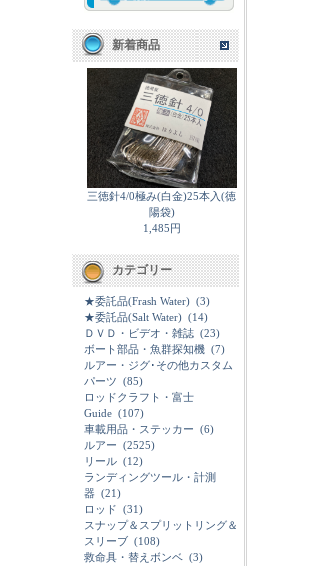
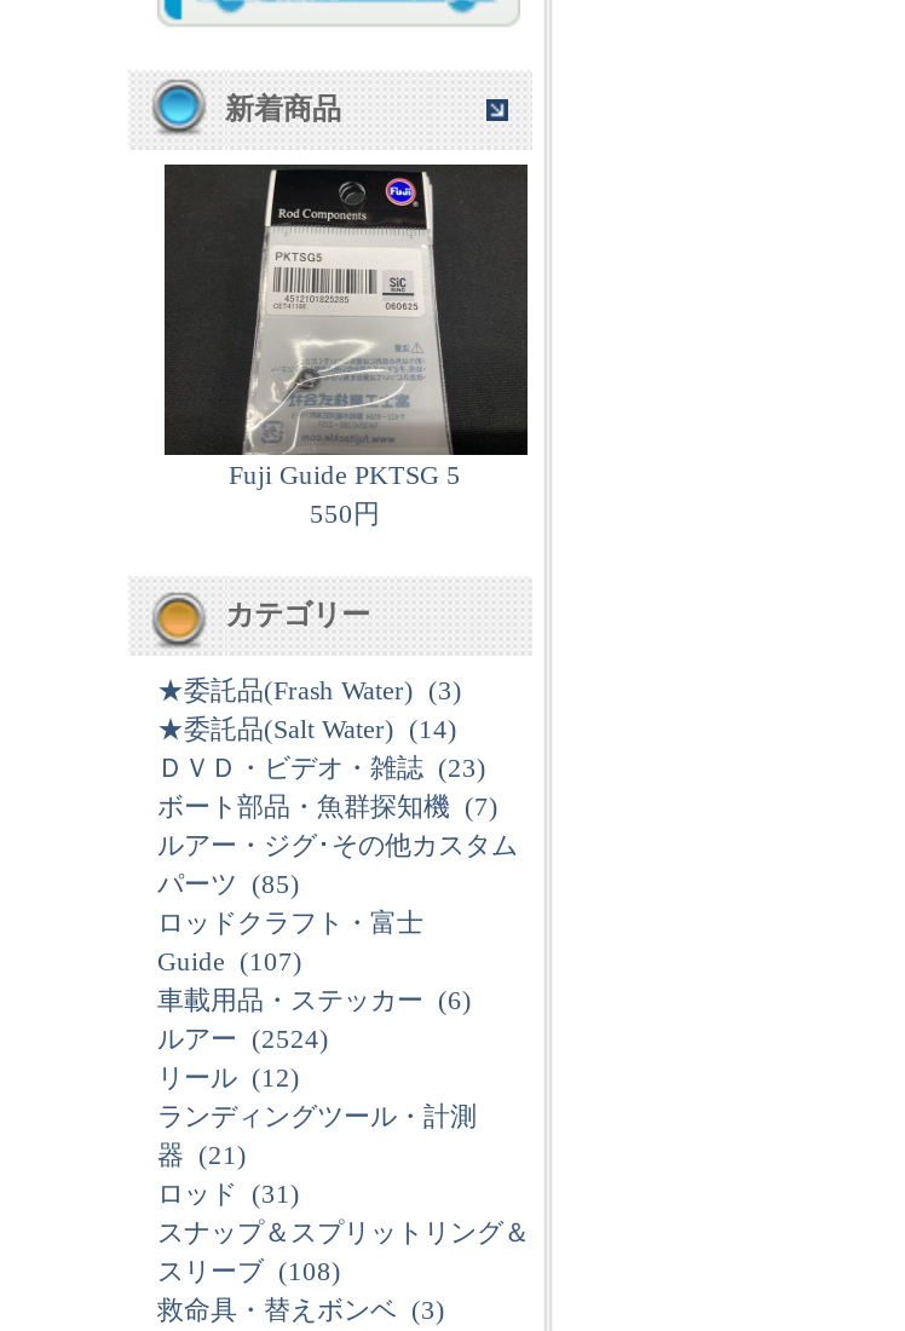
- [image]
- 三徳針4/0極み(白金)25本入(徳
- 陽袋)
- 1,485円
+ [image]
+ Fuji Guide PKTSG 5
+ 550円

- ルアー(2525)
+ ルアー(2524)
